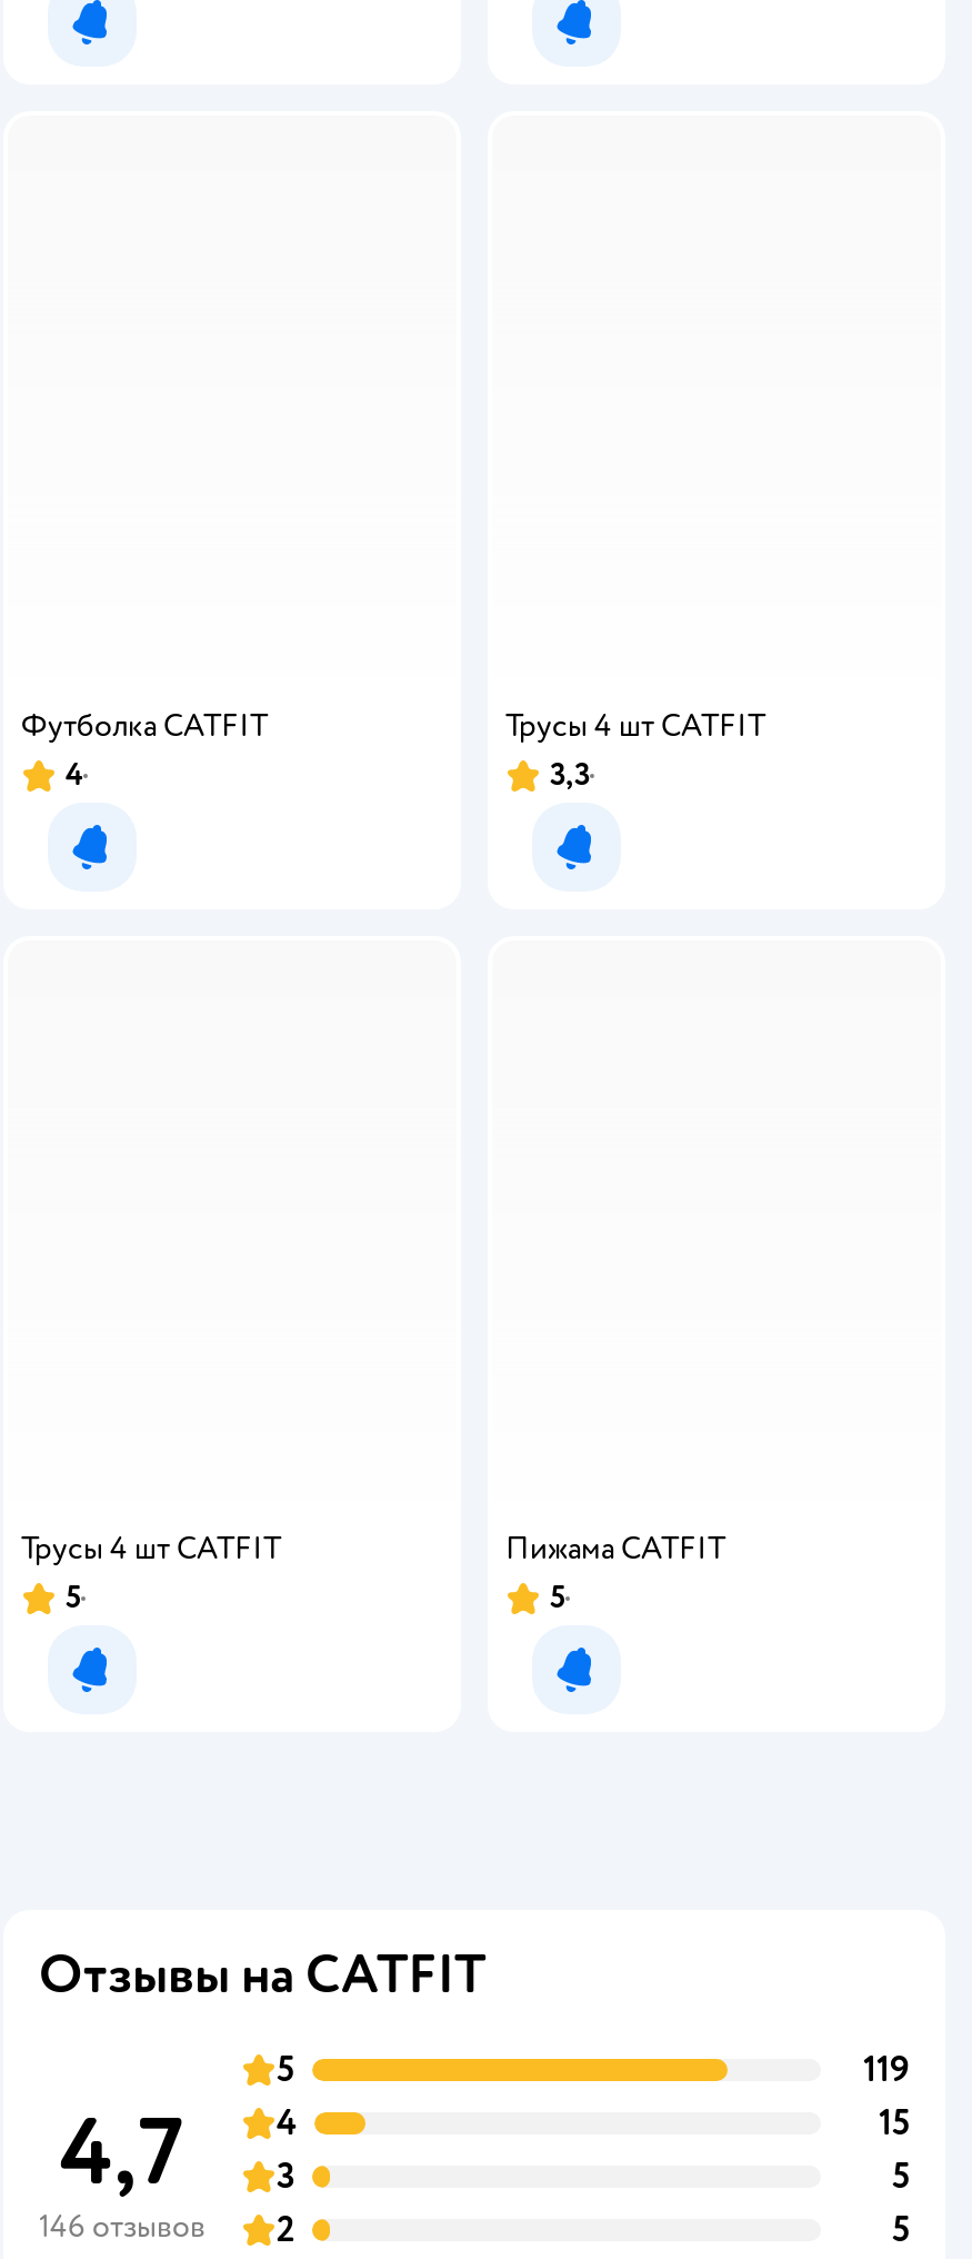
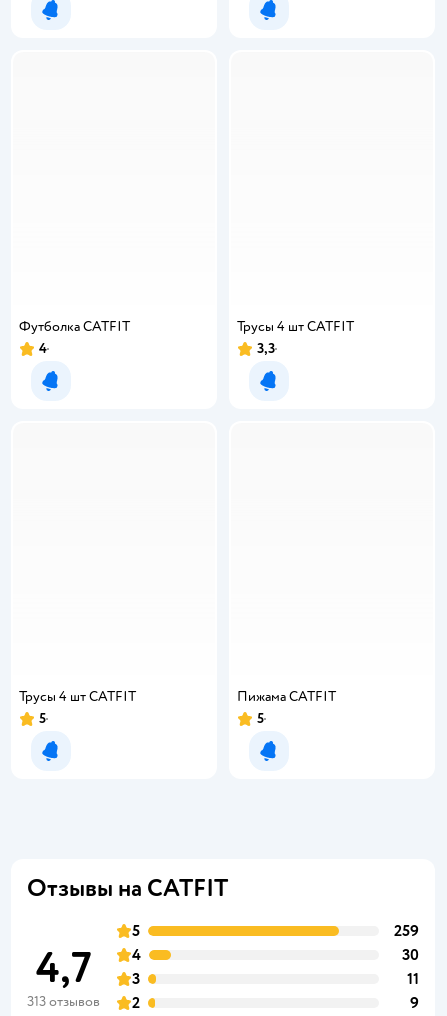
- 119
+ 259

- 15
+ 30

- 5
+ 11

- 146 отзывов 2
+ 313 отзывов 2

- 5
+ 9
